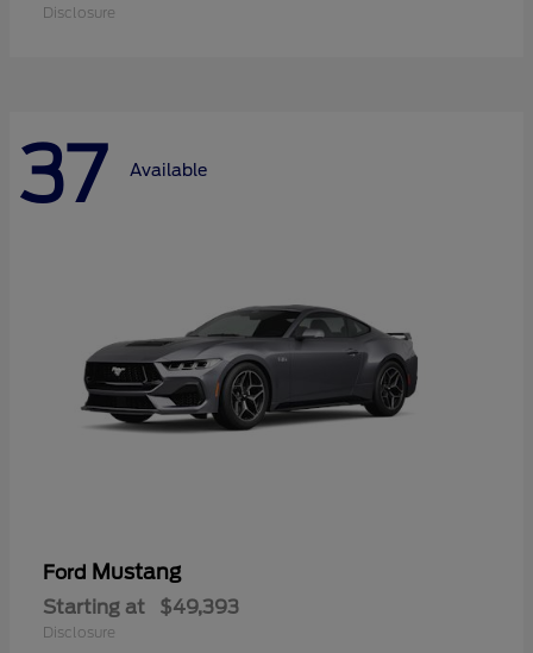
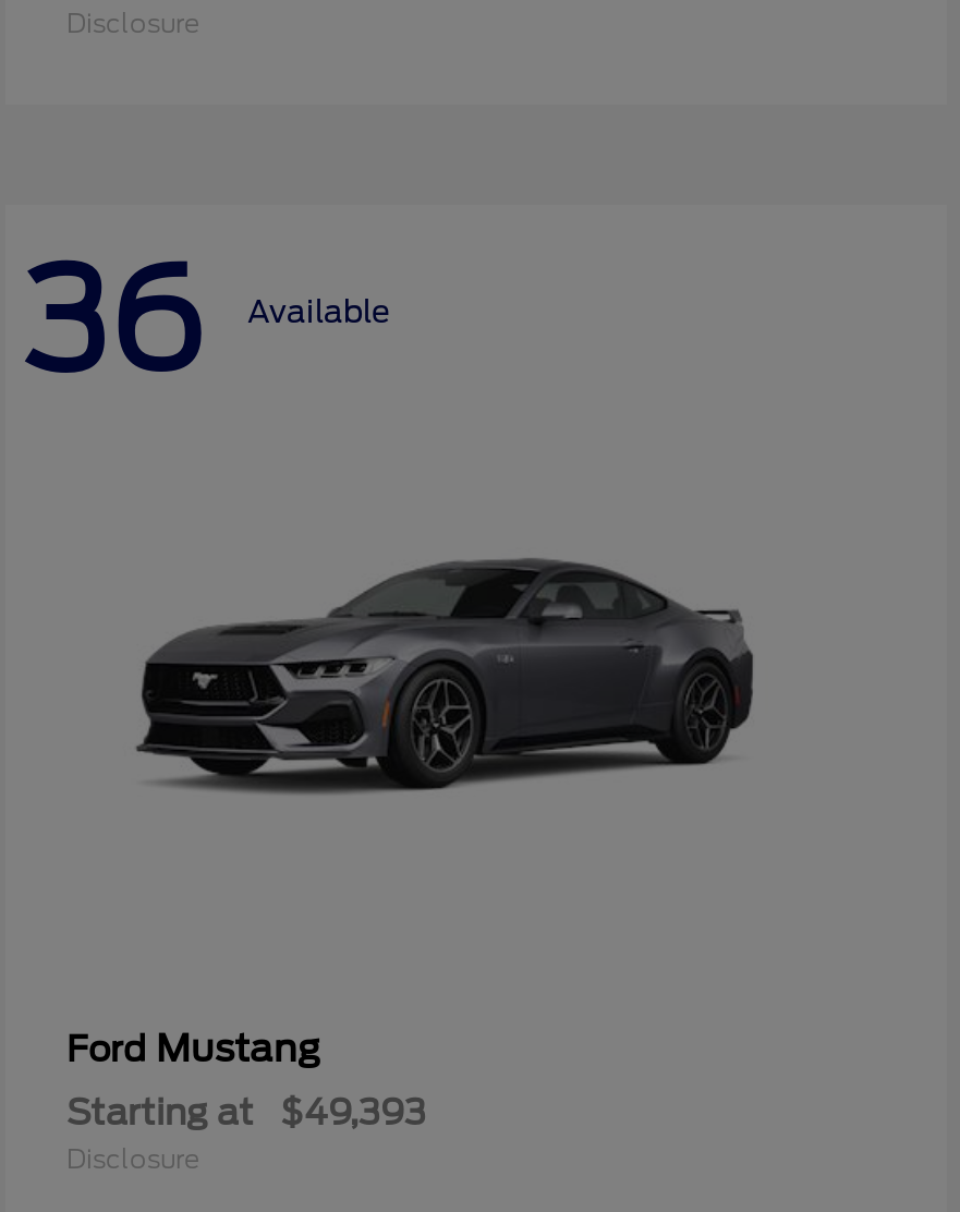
- 37 Available
+ 36 Available
